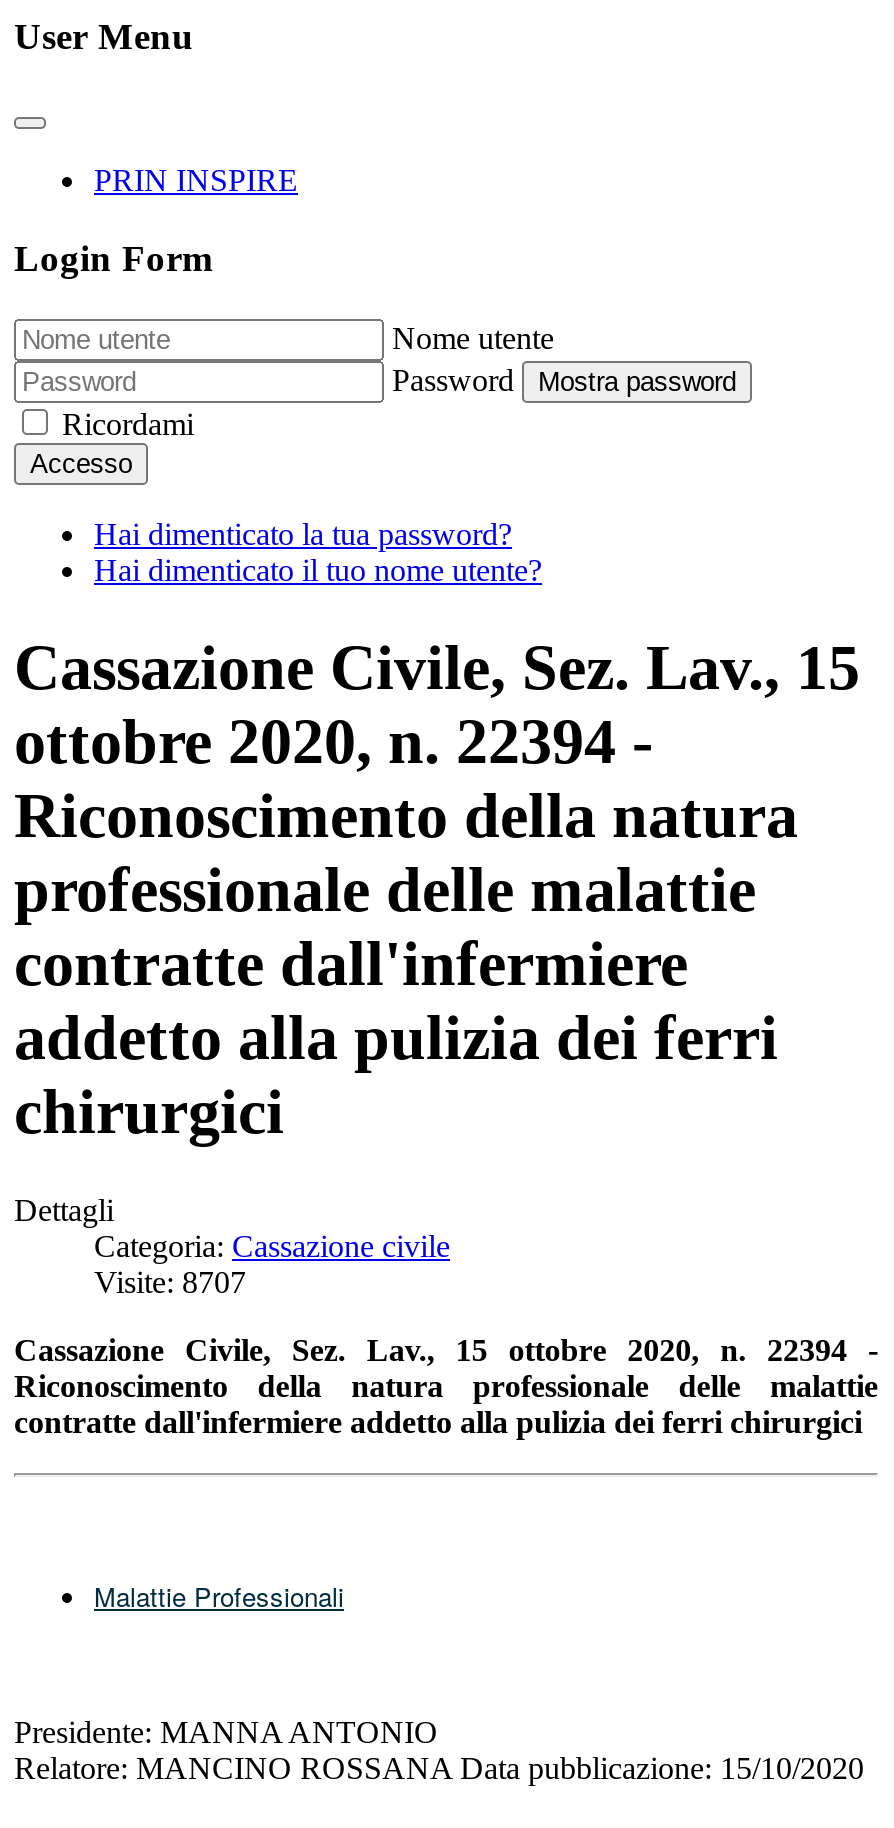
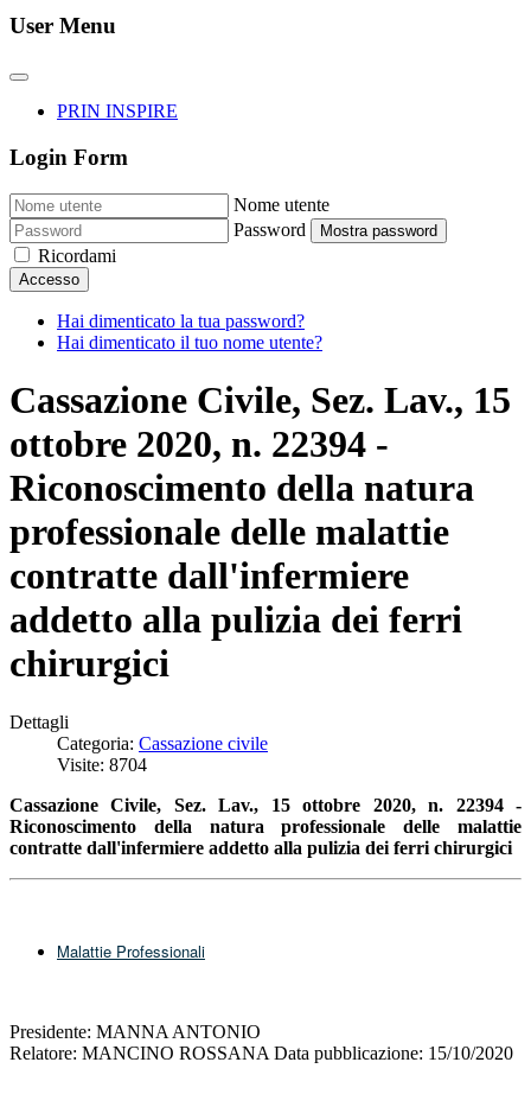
- Visite: 8707
+ Visite: 8704
